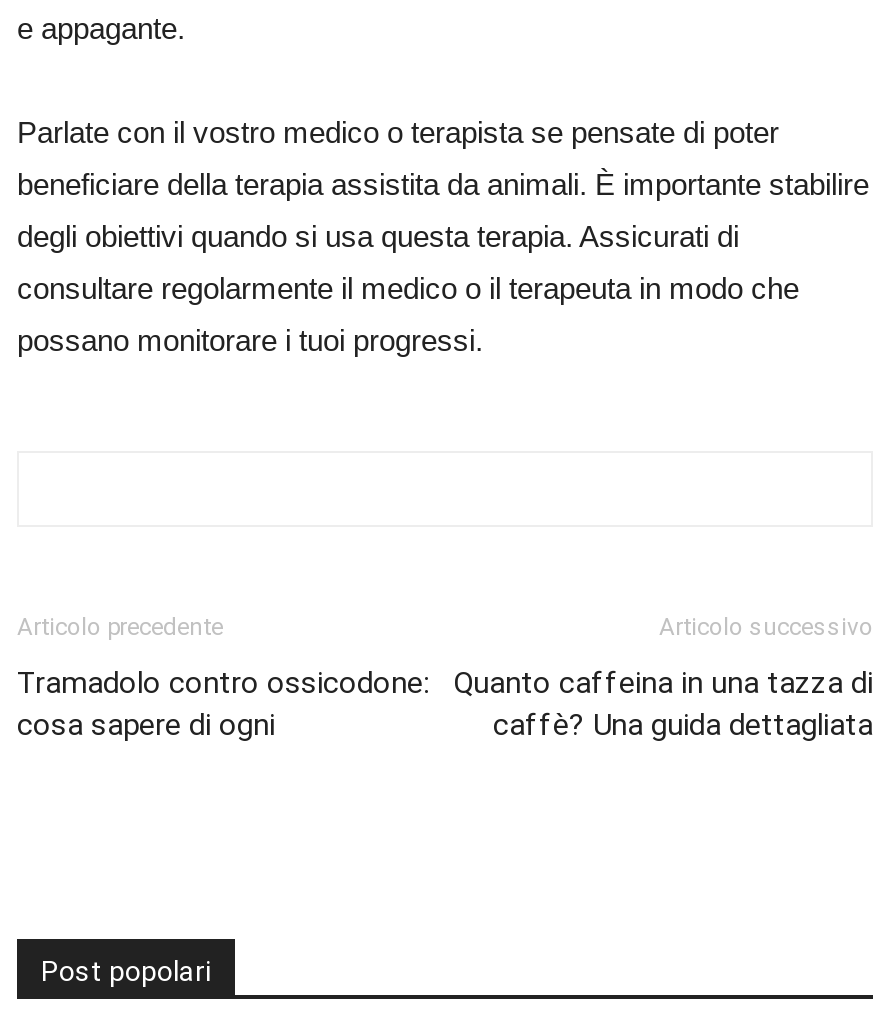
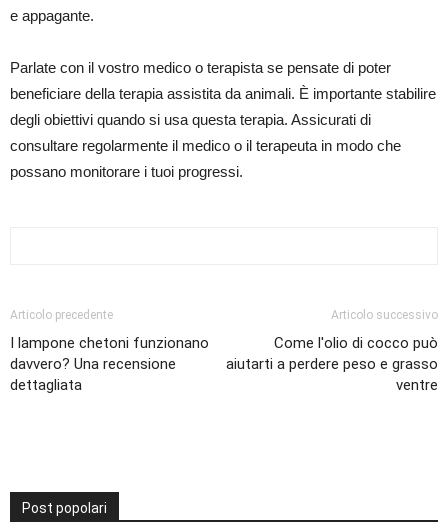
- Tramadolo contro ossicodone:
- cosa sapere di ogni
+ I lampone chetoni funzionano
+ davvero? Una recensione
+ dettagliata

- Quanto caffeina in una tazza di
- caffè? Una guida dettagliata
+ Come l'olio di cocco può
+ aiutarti a perdere peso e grasso
+ ventre
